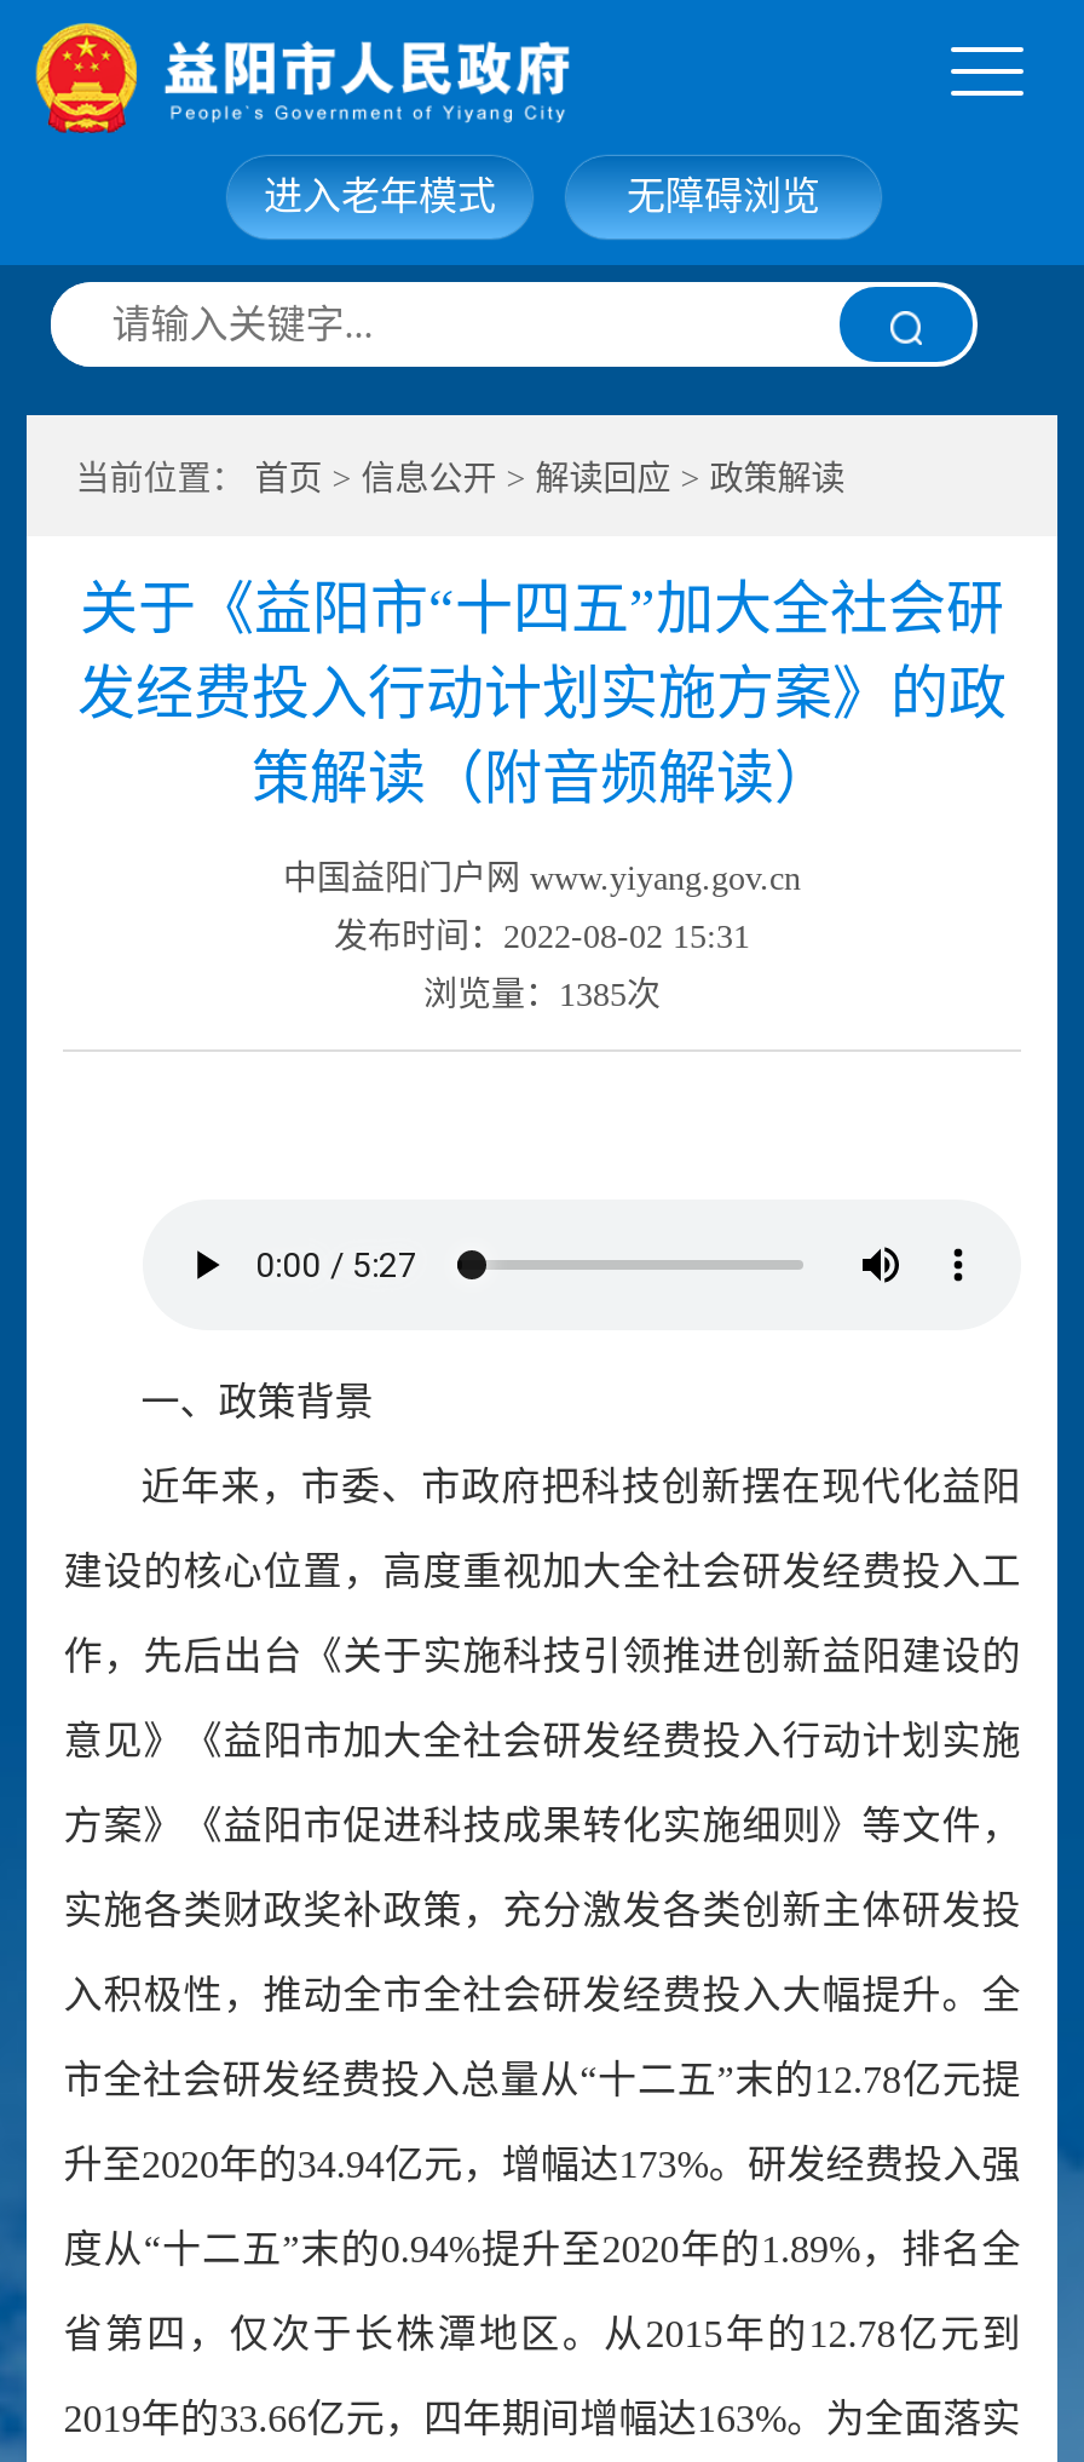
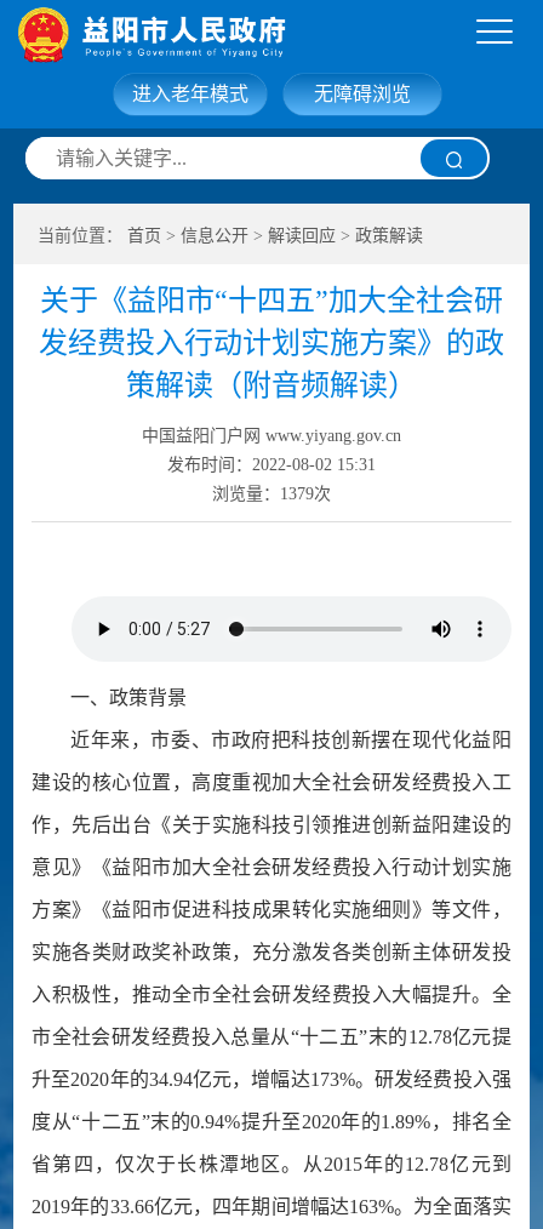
- 浏览量：1385次
+ 浏览量：1379次
